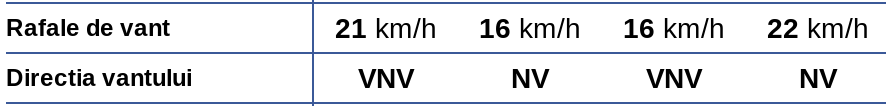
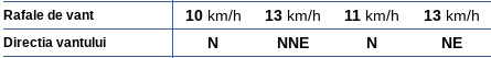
- 21 km/h
+ 10 km/h

- 16 km/h
+ 13 km/h

- 16 km/h
+ 11 km/h

- 22 km/h
+ 13 km/h

- VNV
- NV
- VNV
- NV
+ N
+ NNE
+ N
+ NE
